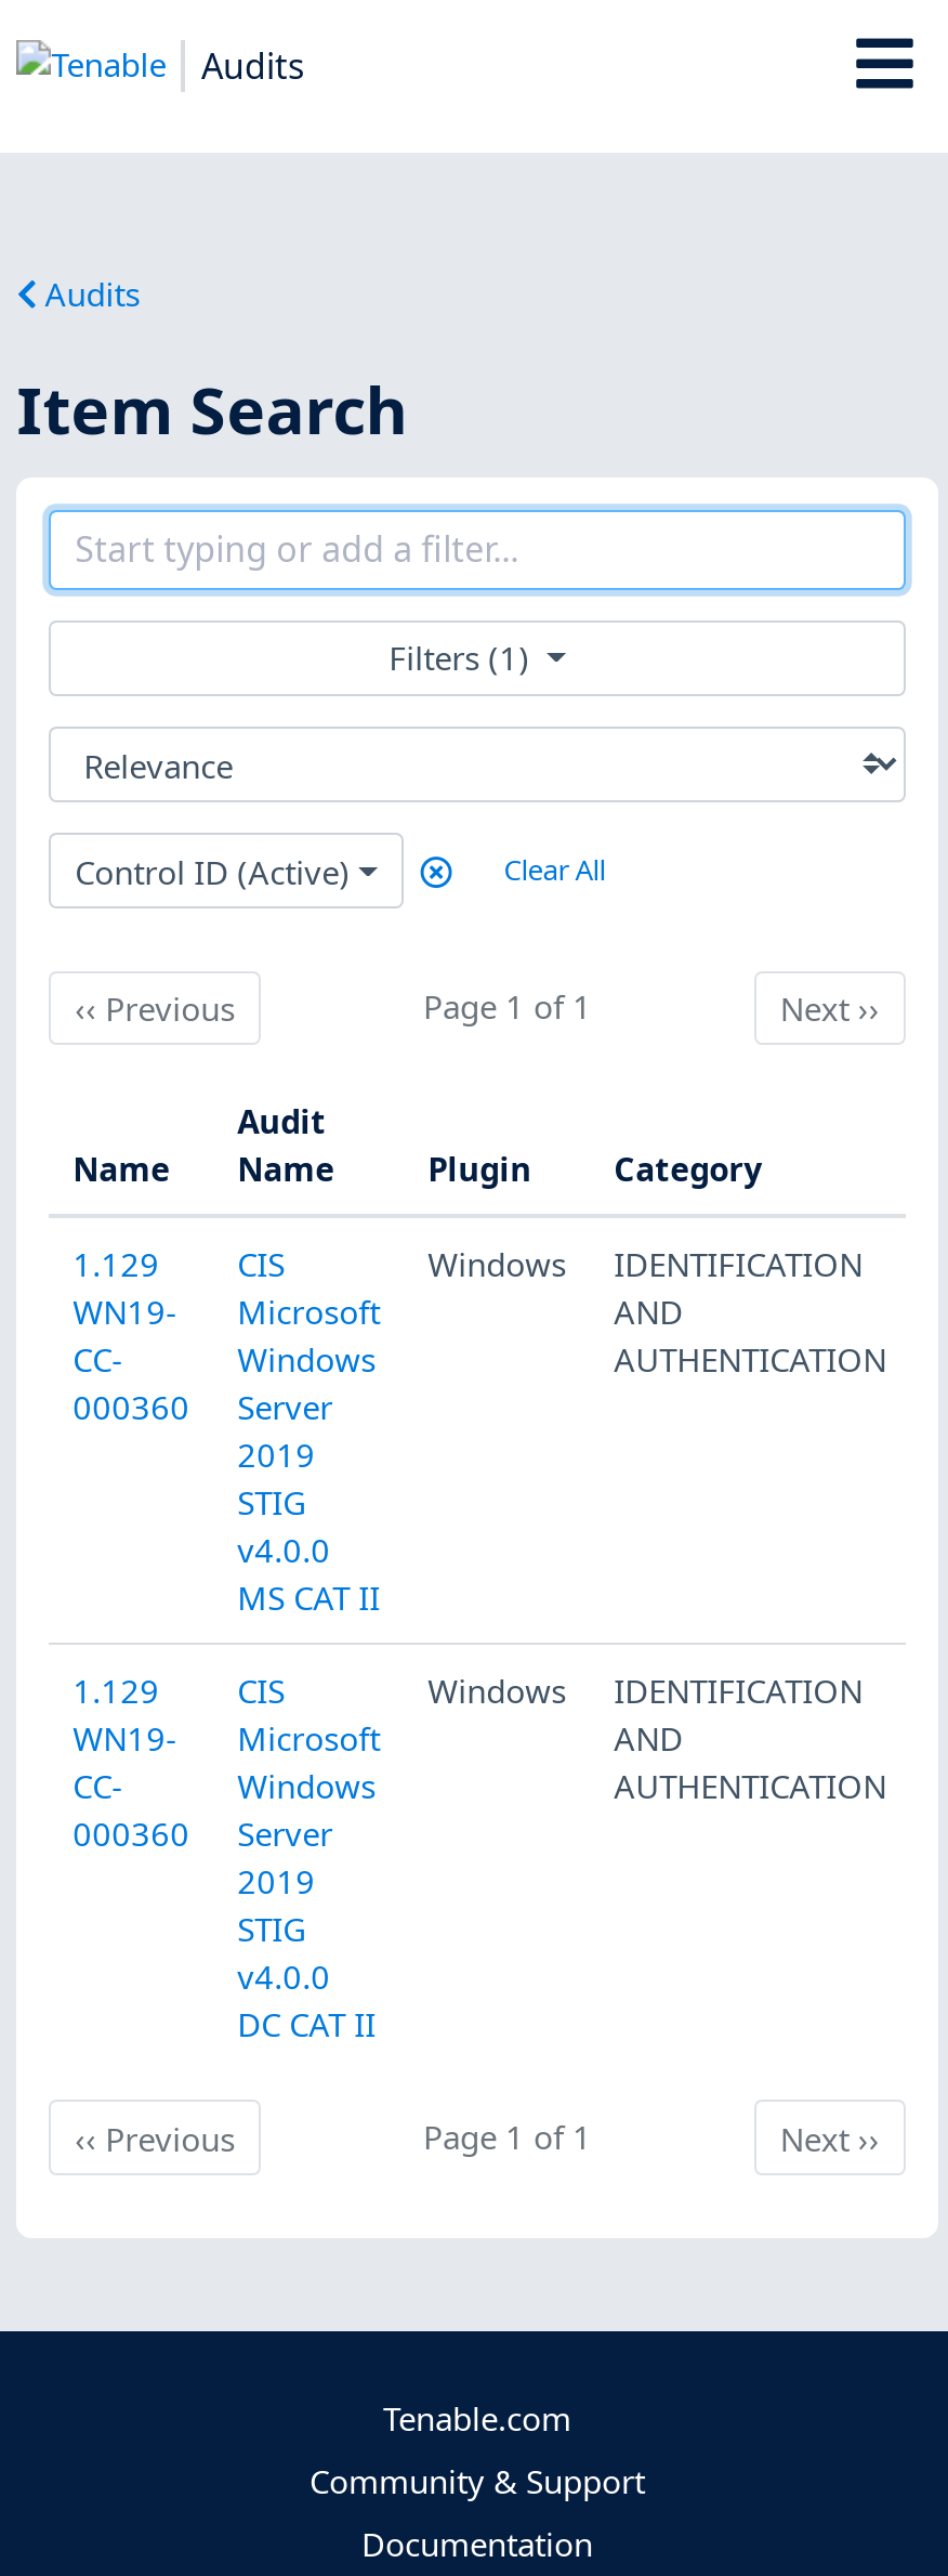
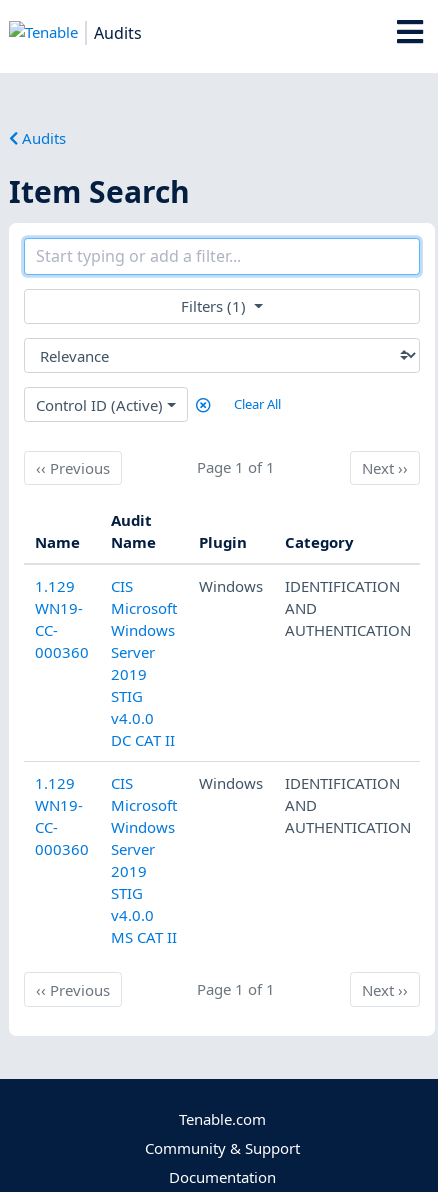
moved down: MS CAT II

moved up: DC CAT II
